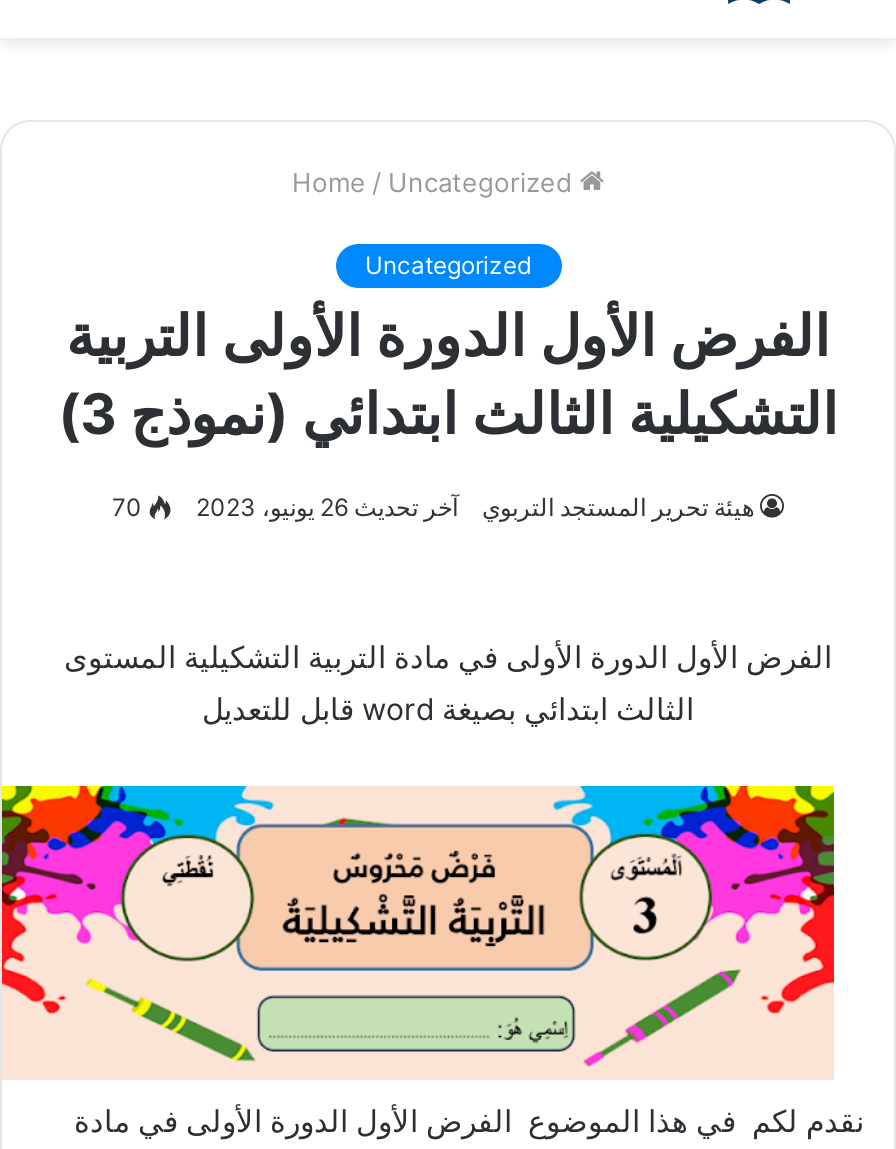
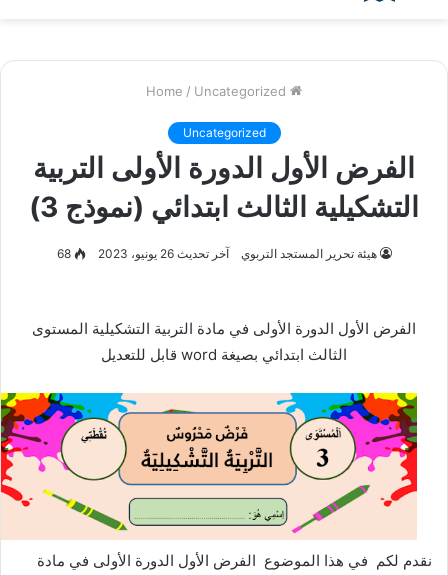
- 70
+ 68
